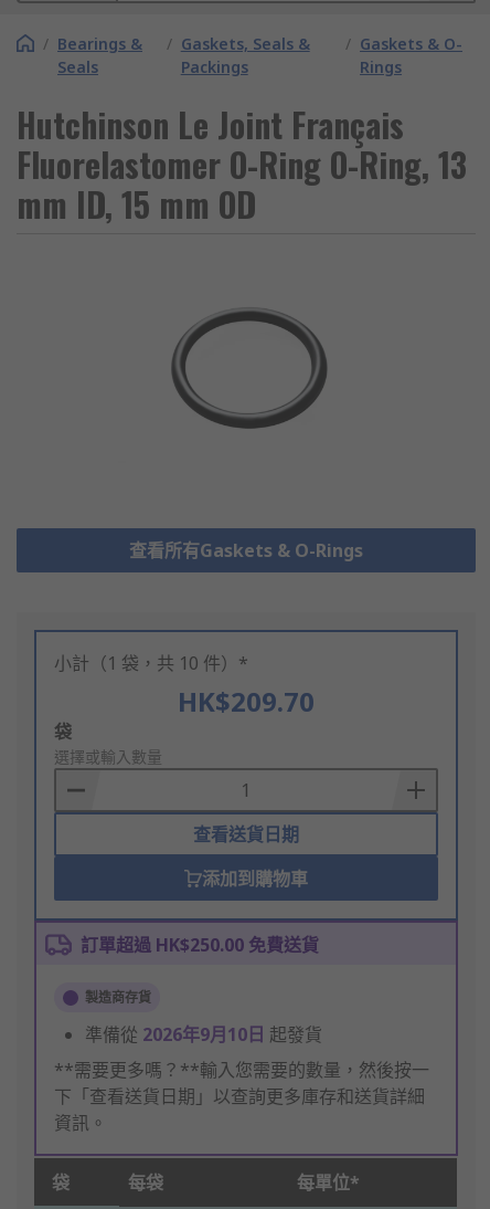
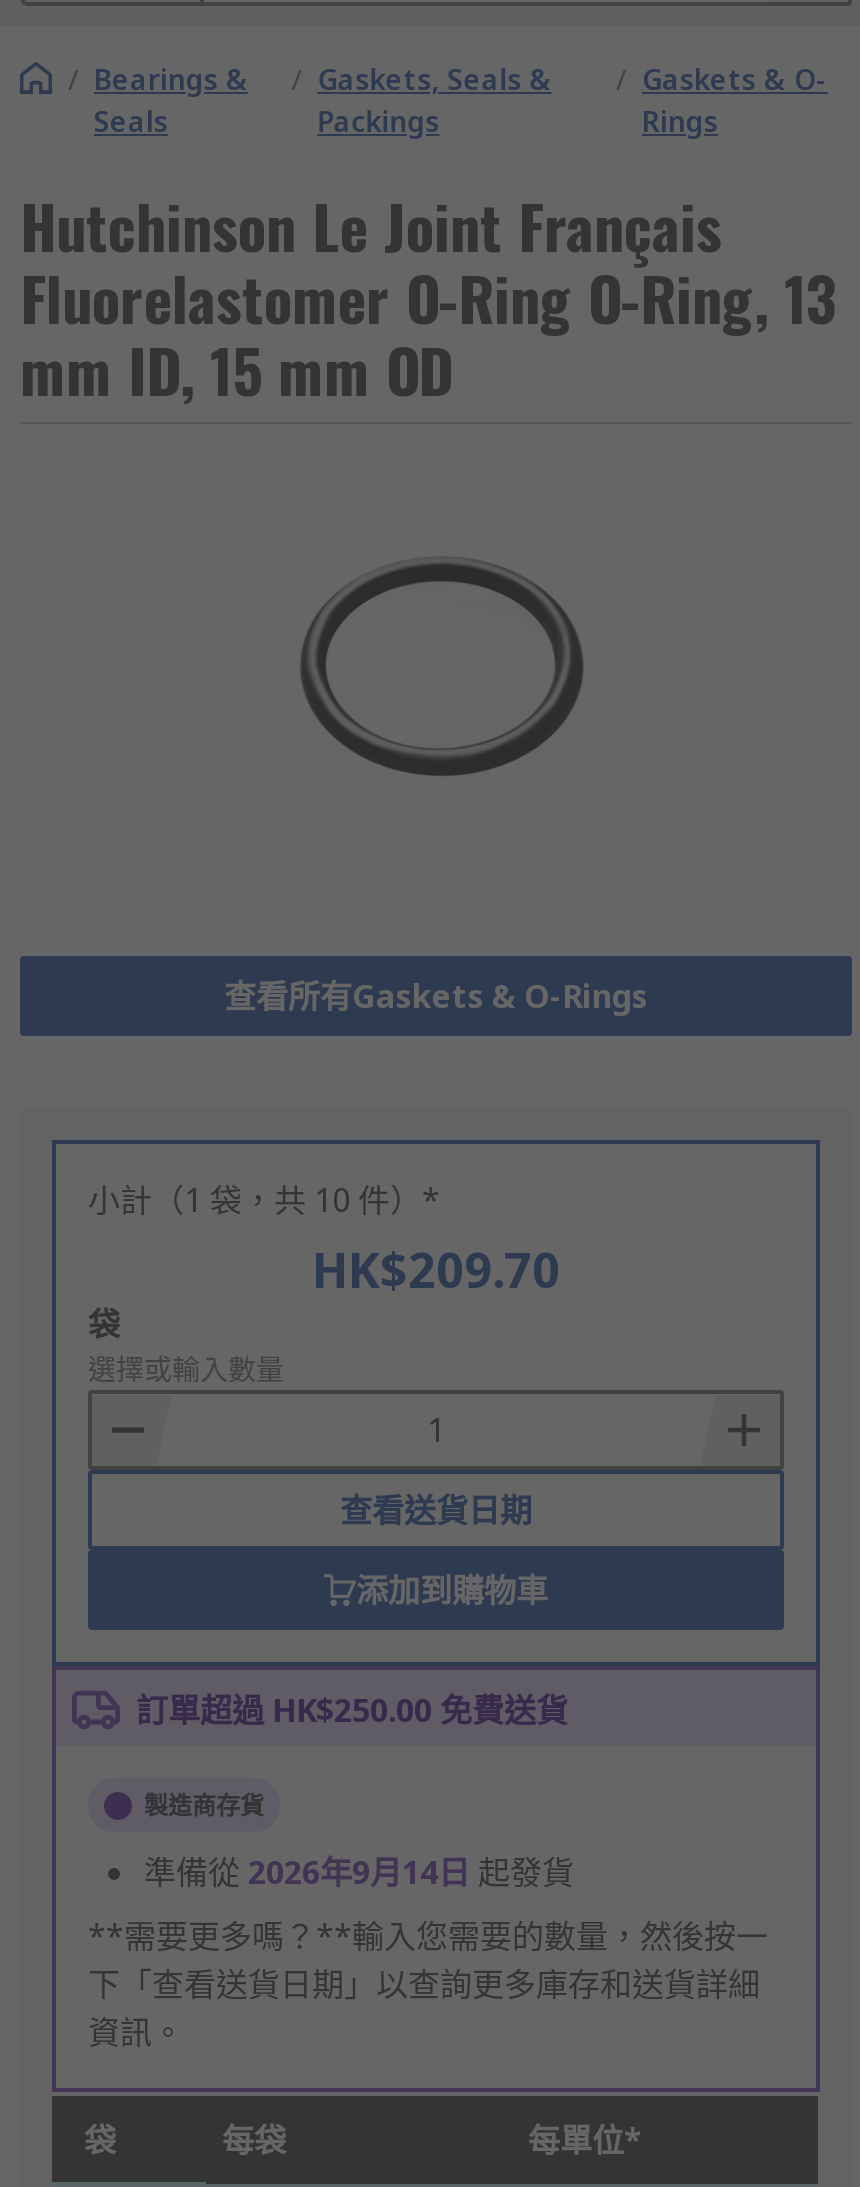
- 準備從2026年9月10日起發貨
+ 準備從2026年9月14日起發貨
